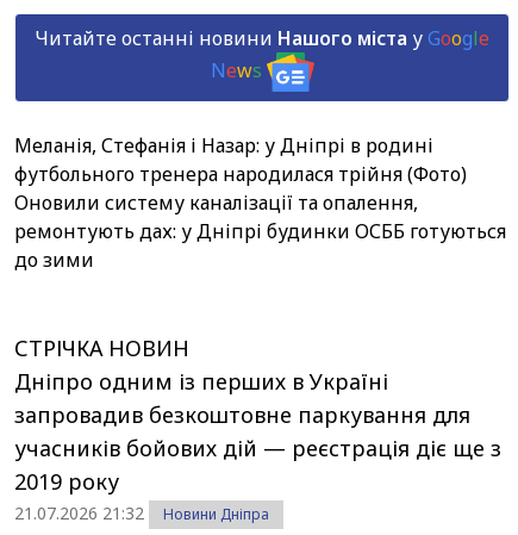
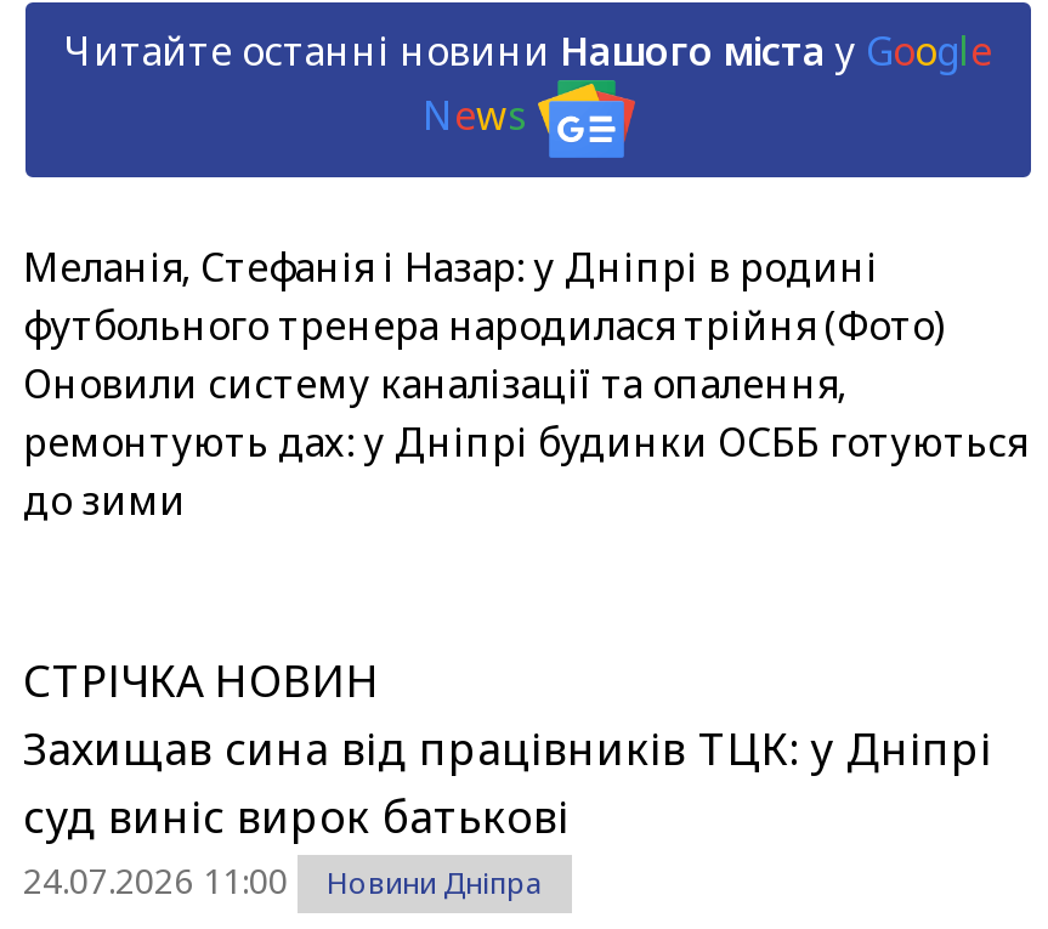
- Дніпро одним із перших в Україні
- запровадив безкоштовне паркування для
- учасників бойових дій — реєстрація діє ще з
- 2019 року
- 21.07.2026 21:32
+ Захищав сина від працівників ТЦК: у Дніпрі
+ суд виніс вирок батькові
+ 24.07.2026 11:00
